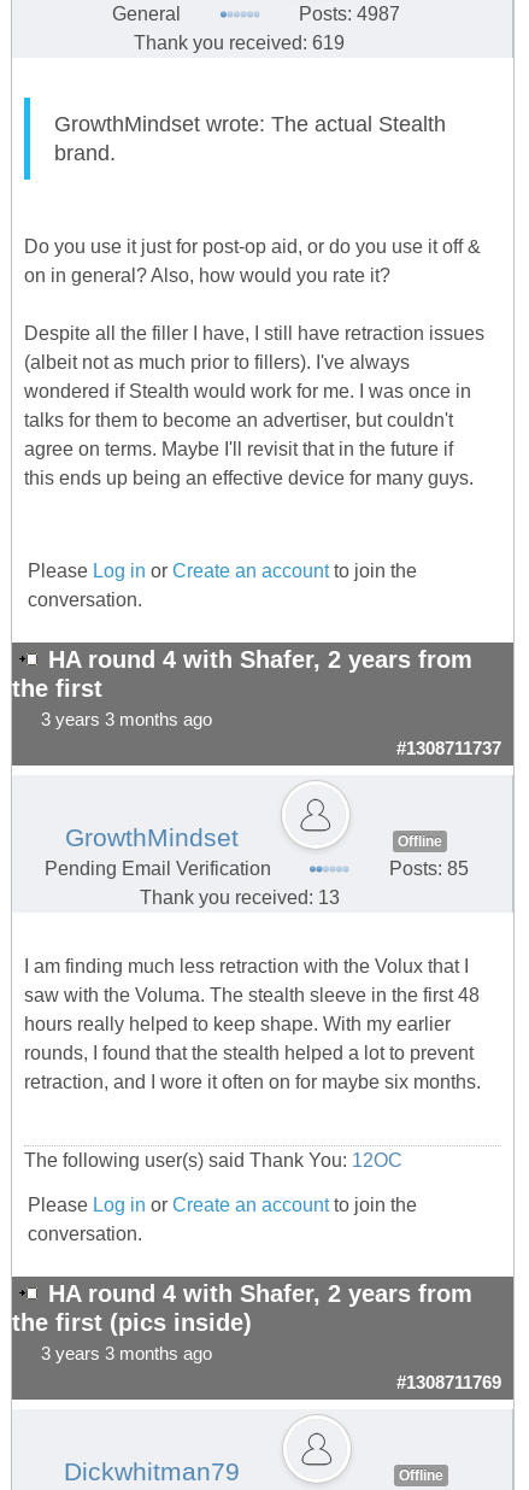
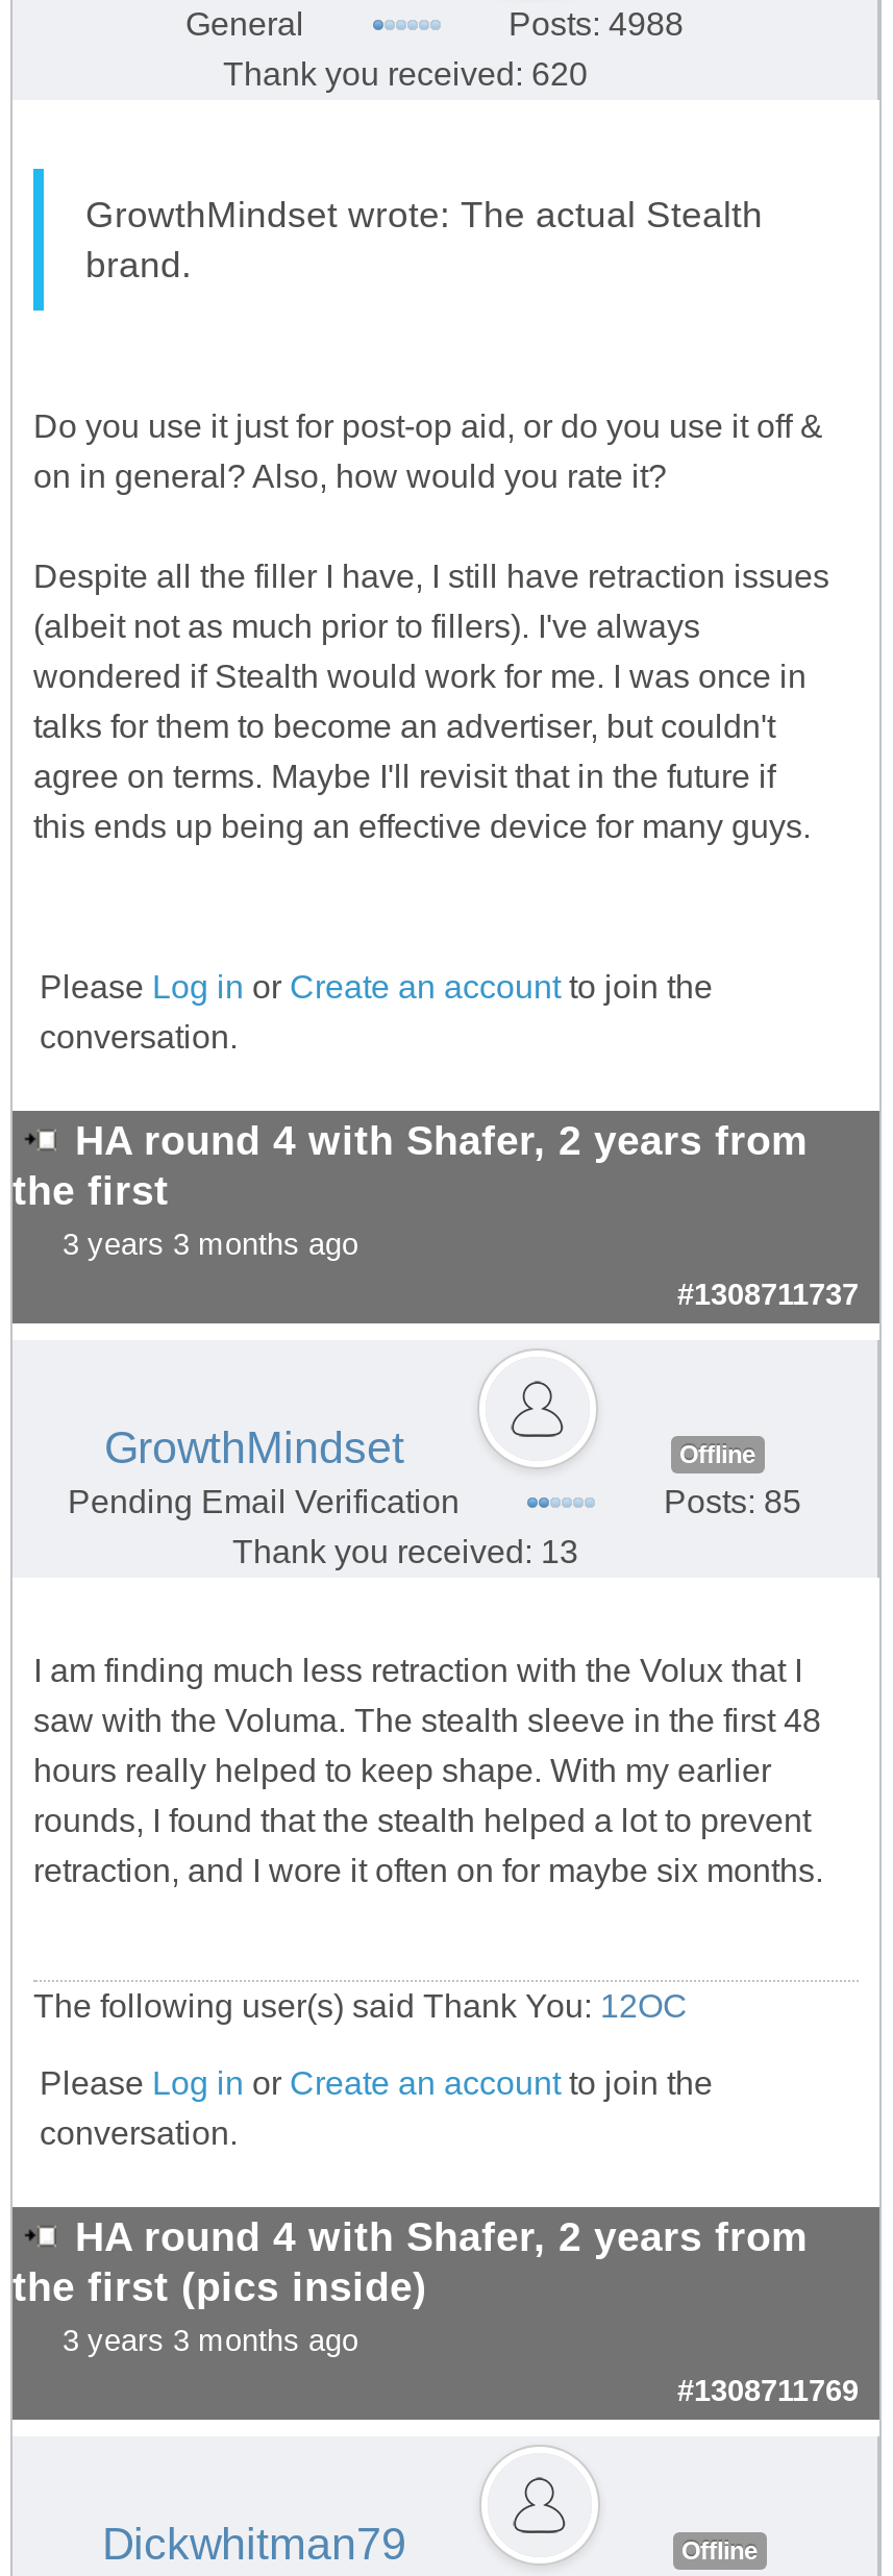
- Posts: 4987
+ Posts: 4988

- Thank you received: 619
+ Thank you received: 620
